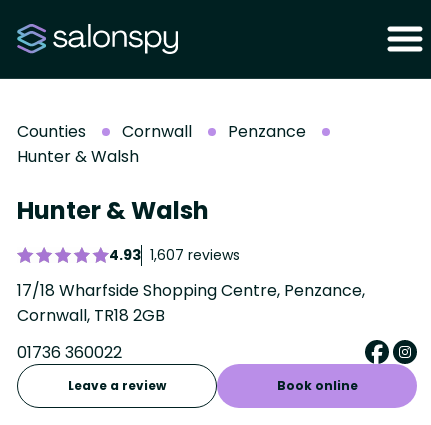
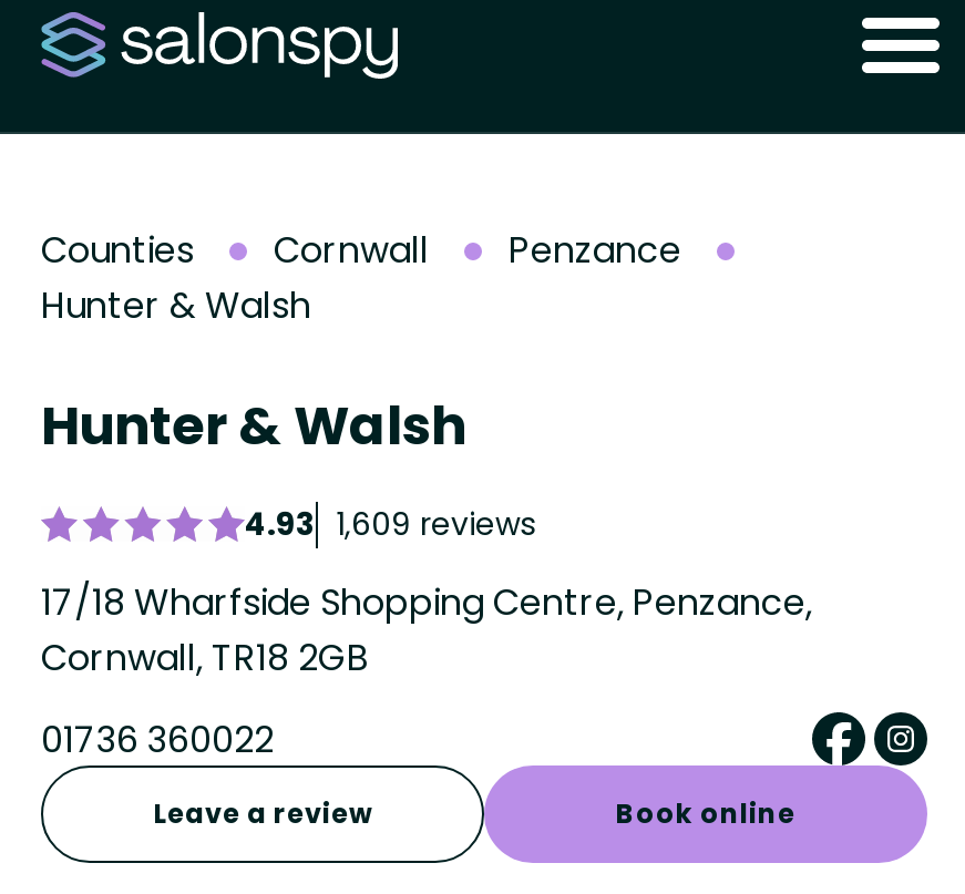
- 4.93 1,607 reviews
+ 4.93 1,609 reviews
